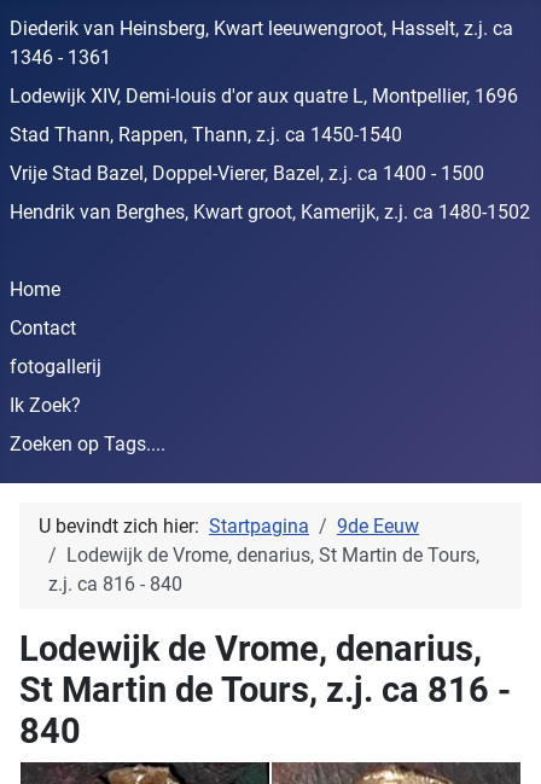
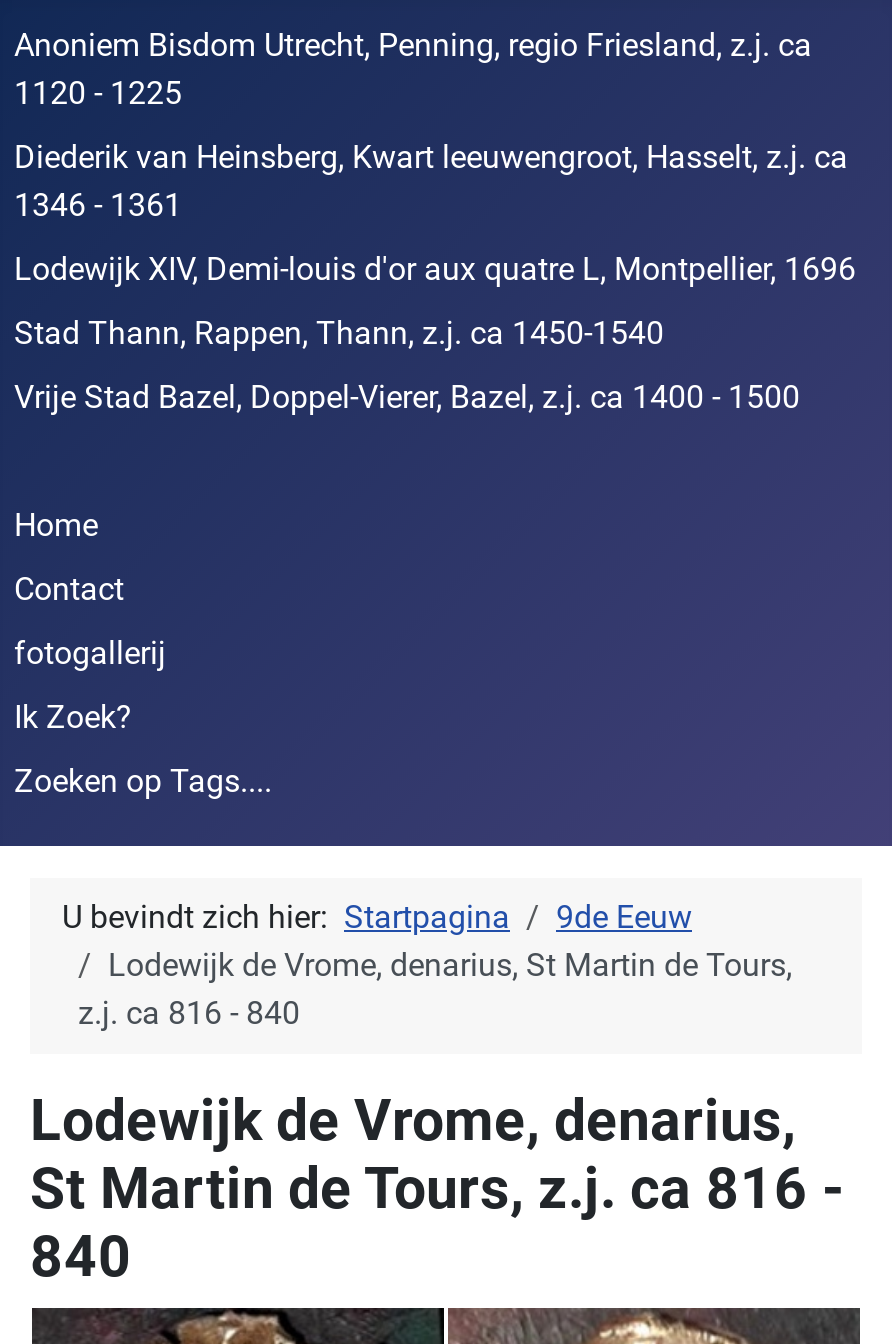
+ Anoniem Bisdom Utrecht, Penning, regio Friesland, z.j. ca
+ 1120 - 1225

moved down: Diederik van Heinsberg, Kwart leeuwengroot, Hasselt, z.j. ca | 1346 - 1361 | Lodewijk XIV, Demi-louis d'or aux quatre L, Montpellier, 1696 | Stad Thann, Rappen, Thann, z.j. ca 1450-1540 | Vrije Stad Bazel, Doppel-Vierer, Bazel, z.j. ca 1400 - 1500

- Hendrik van Berghes, Kwart groot, Kamerijk, z.j. ca 1480-1502
